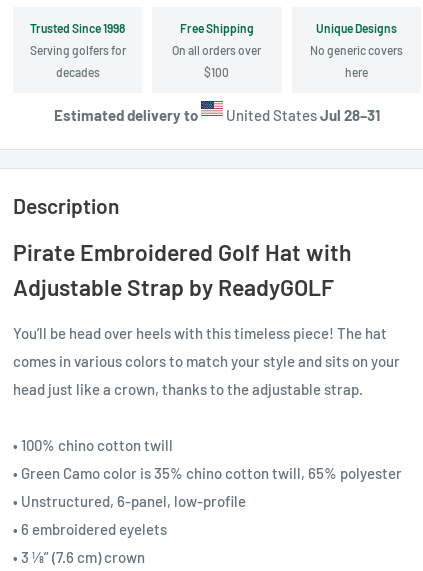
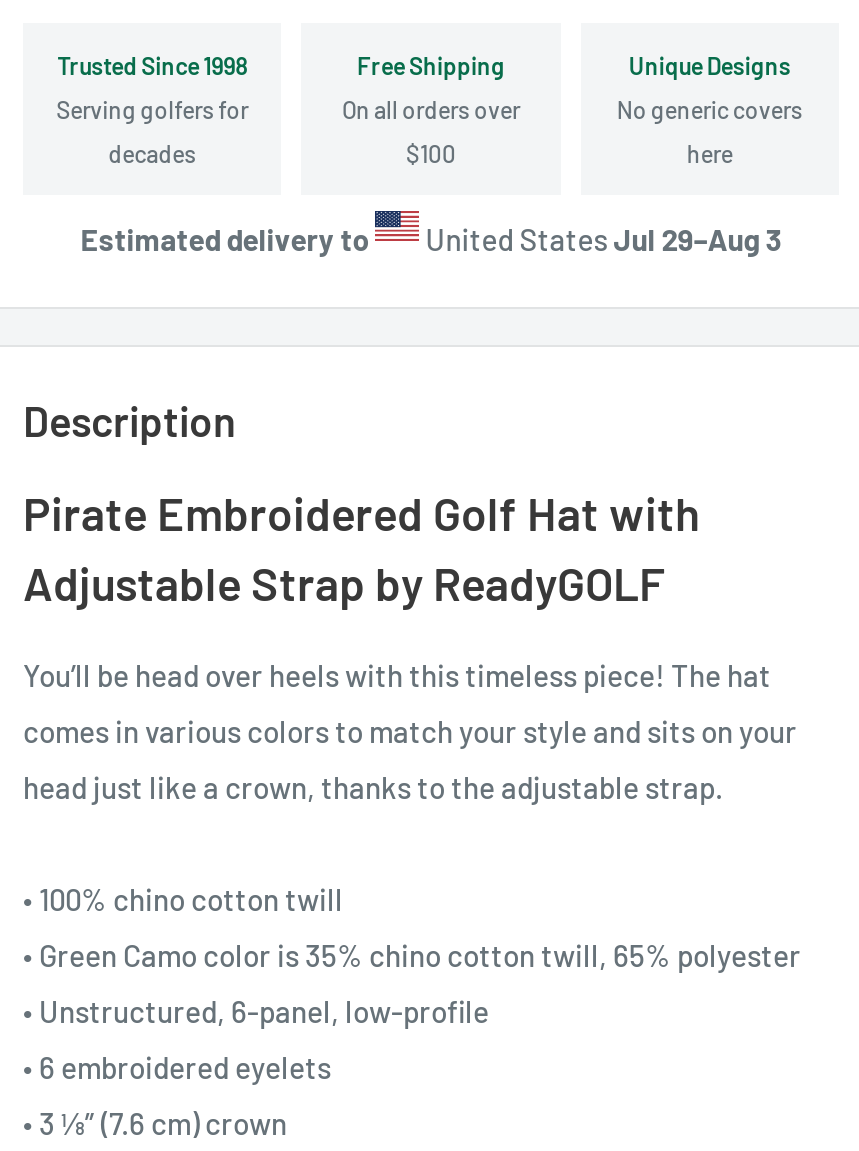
- United States Jul 28–31
+ United States Jul 29–Aug 3
